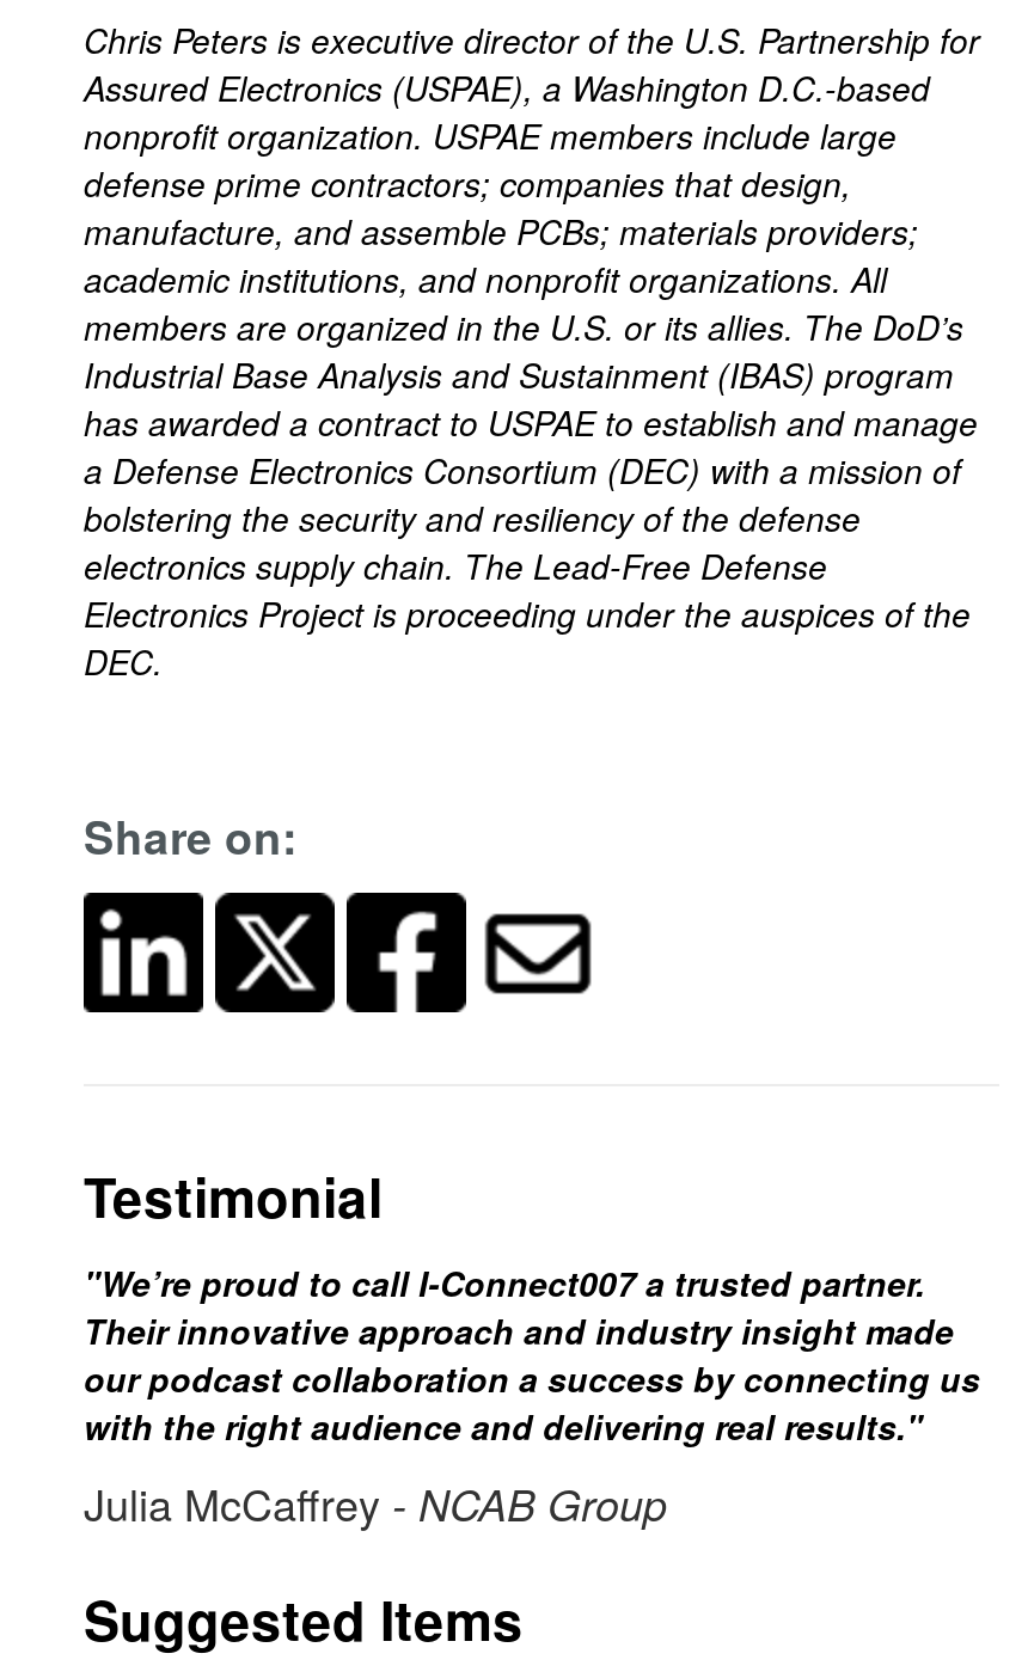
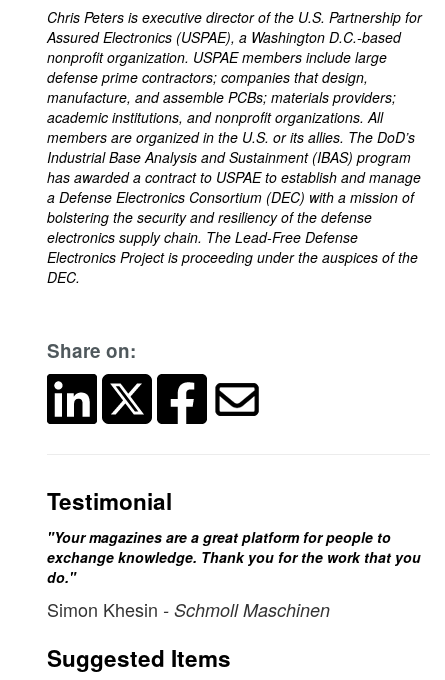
- "We’re proud to call I-Connect007 a trusted partner.
- Their innovative approach and industry insight made
- our podcast collaboration a success by connecting us
- with the right audience and delivering real results."
- Julia McCaffrey - NCAB Group
+ "Your magazines are a great platform for people to
+ exchange knowledge. Thank you for the work that you
+ do."
+ Simon Khesin - Schmoll Maschinen
